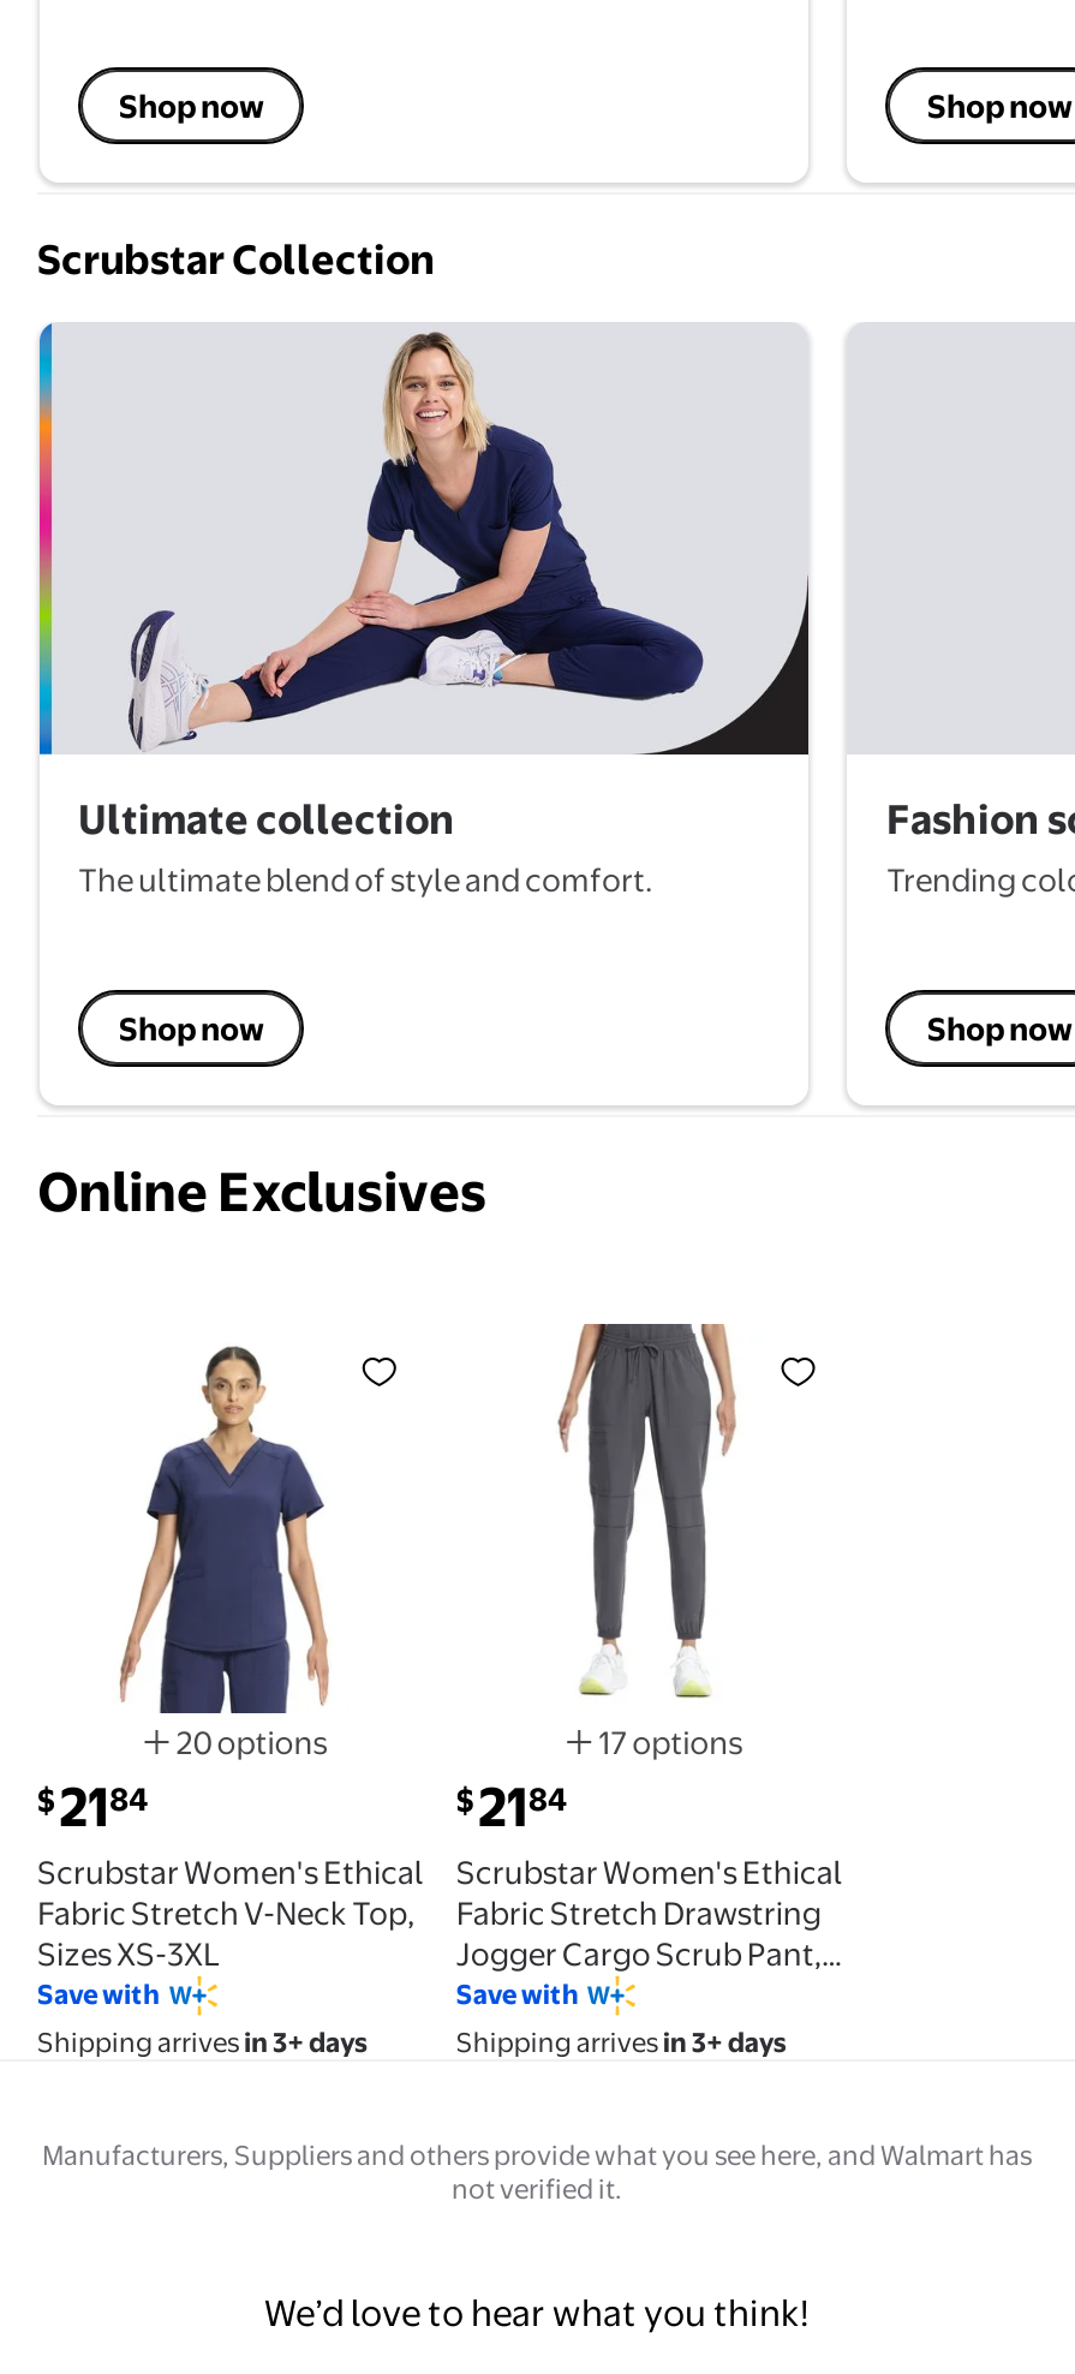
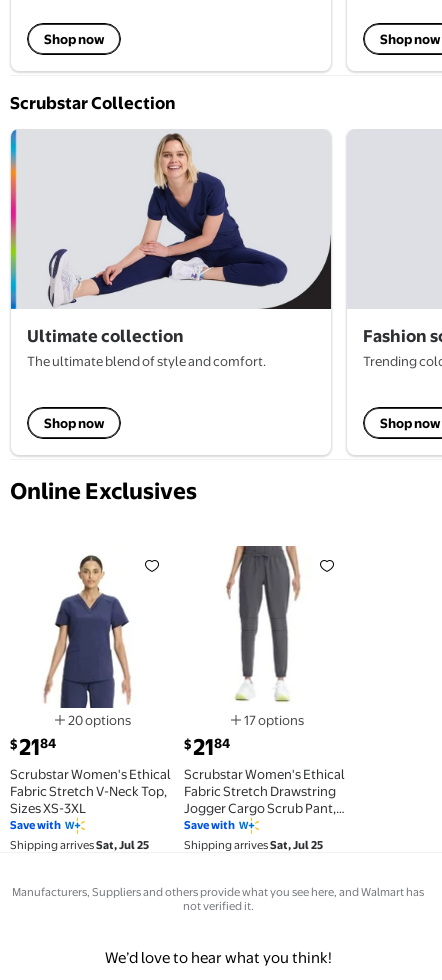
- Shipping arrives in 3+ days
+ Shipping arrives Sat, Jul 25

- Shipping arrives in 3+ days
+ Shipping arrives Sat, Jul 25
